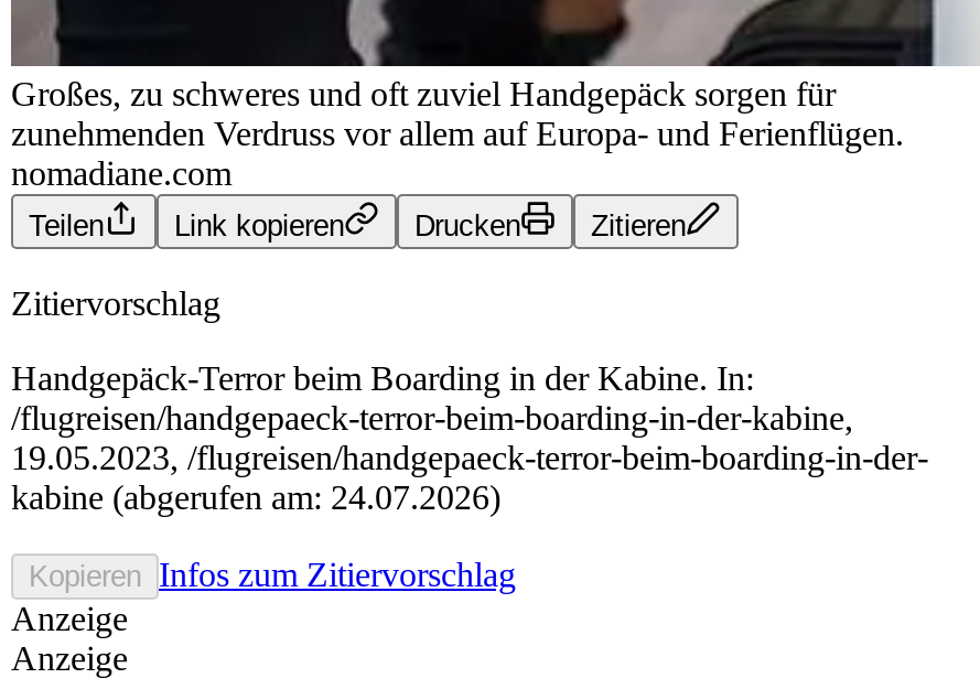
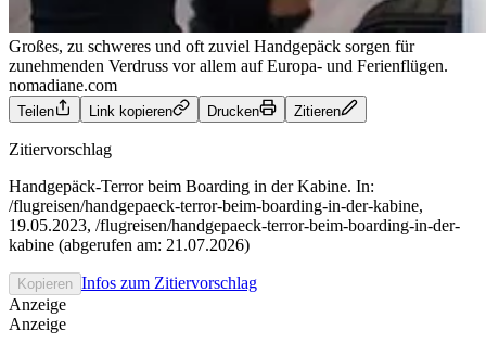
- kabine (abgerufen am: 24.07.2026)
+ kabine (abgerufen am: 21.07.2026)
